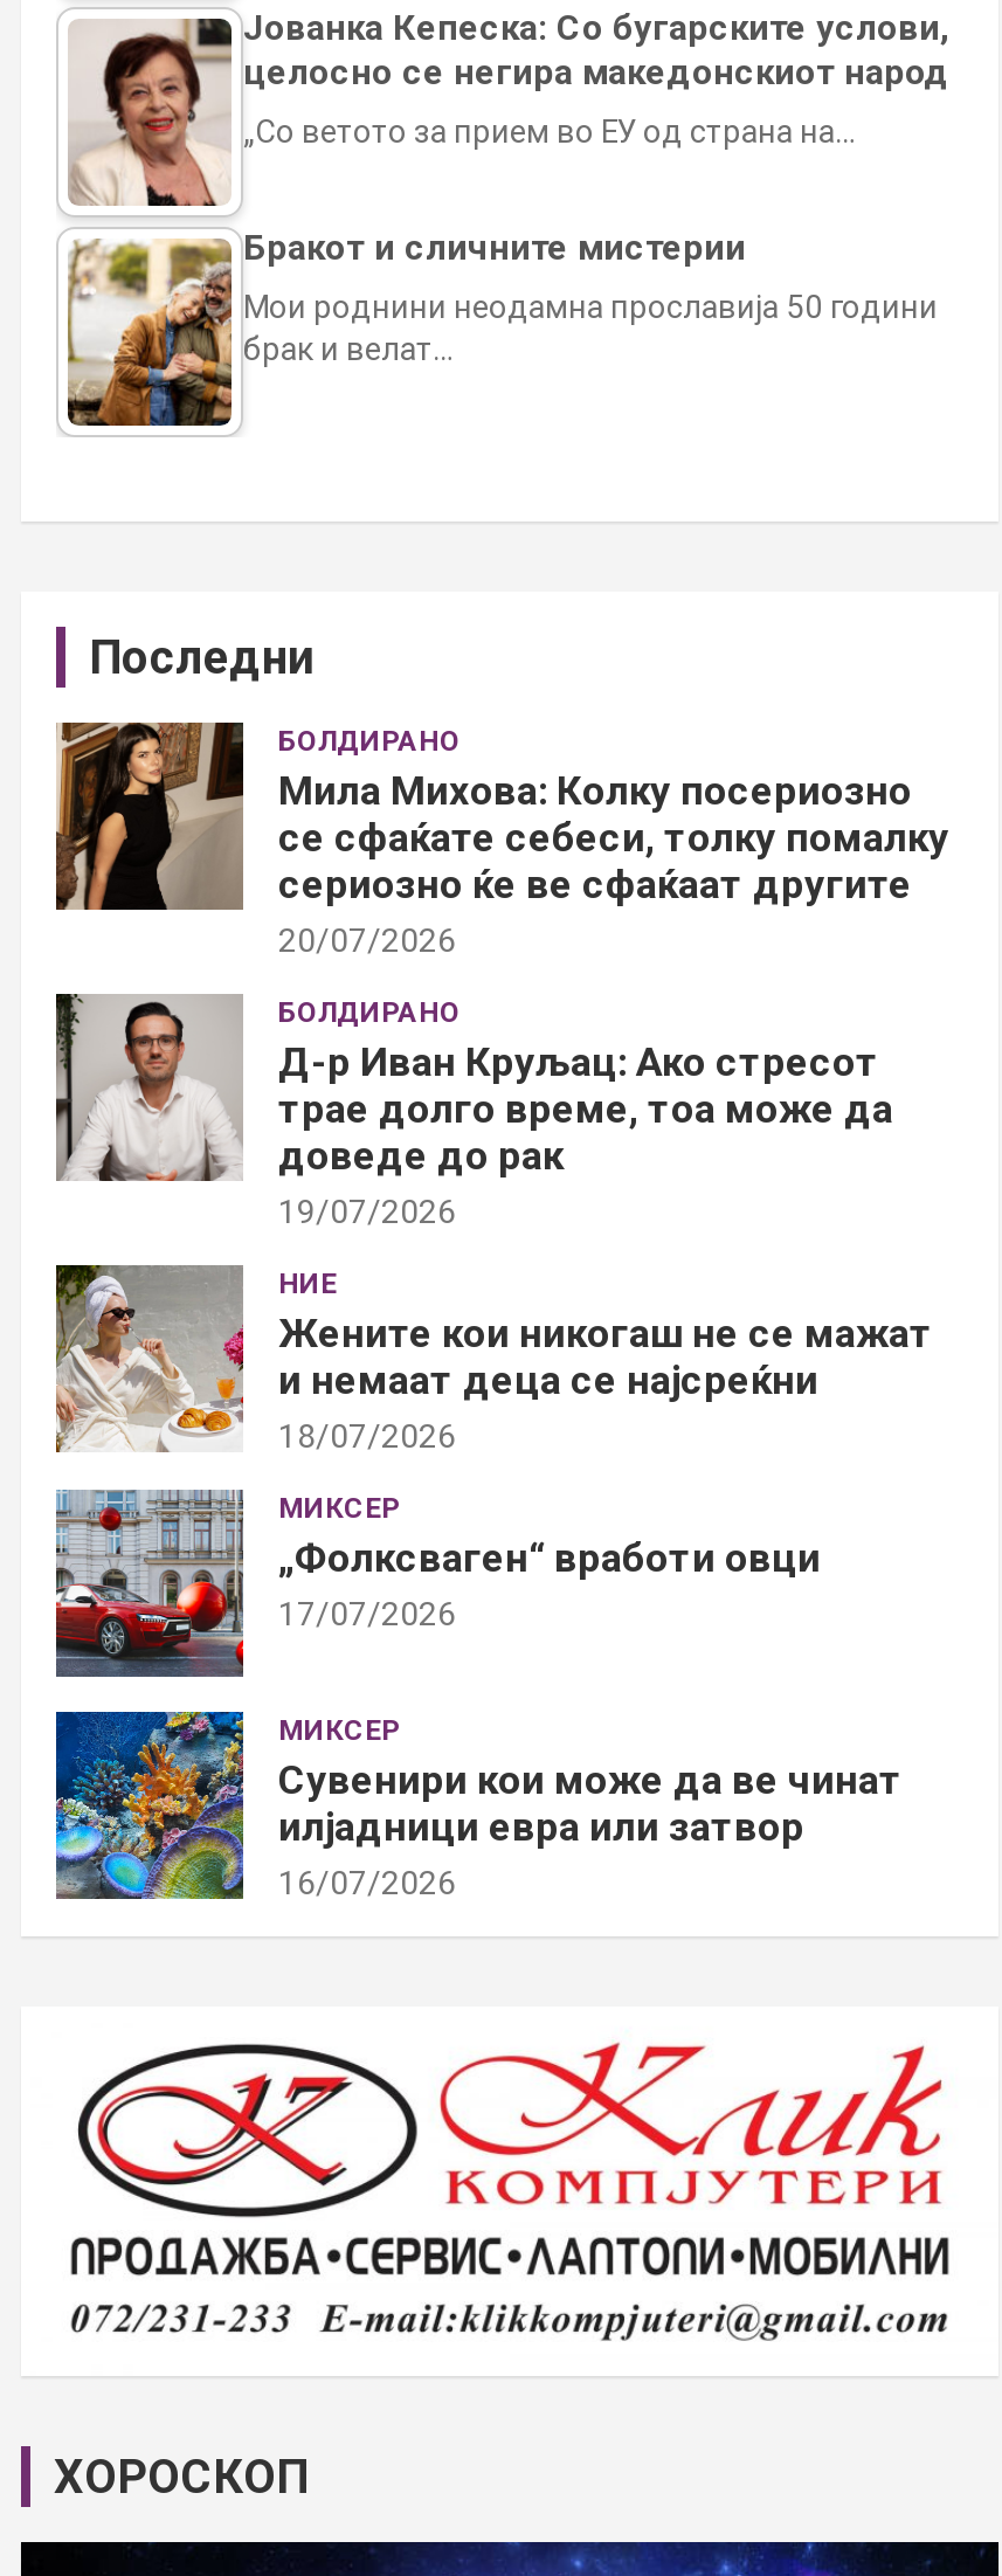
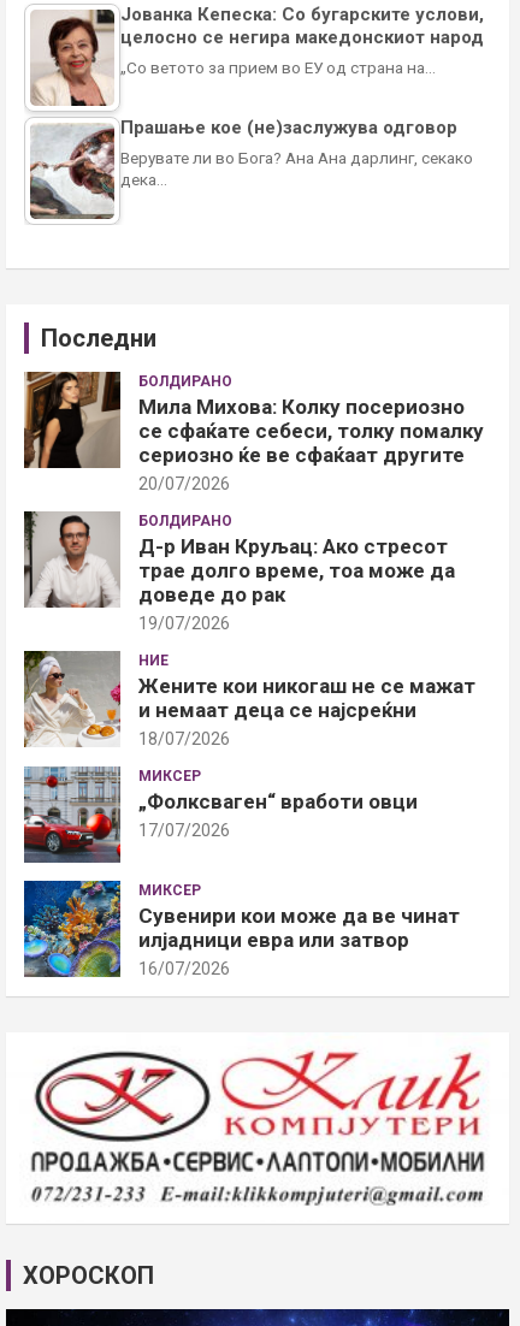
- [image]
- Бракот и сличните мистерии
- Мои роднини неодамна прославија 50 години
- брак и велат…
+ [image]
+ Прашање кое (не)заслужува одговор
+ Верувате ли во Бога? Ана Ана дарлинг, секако
+ дека…
